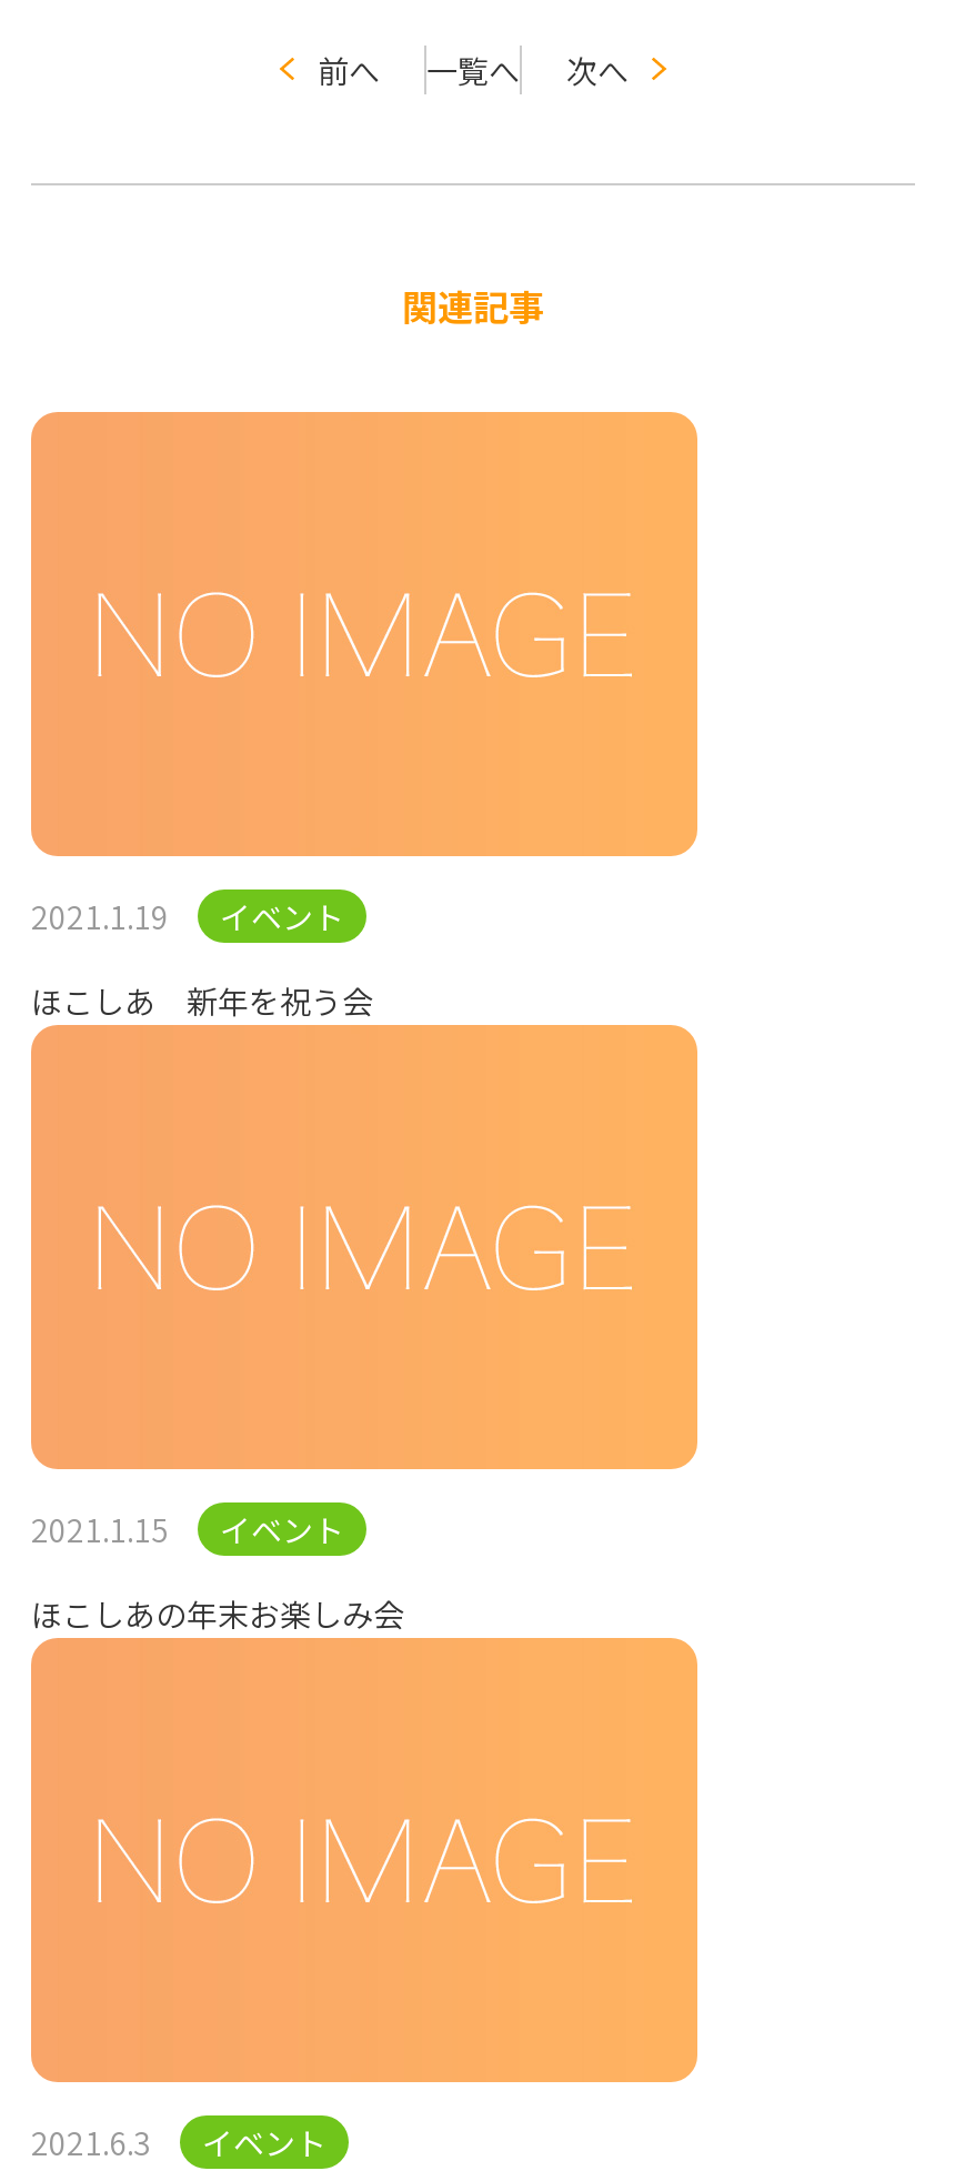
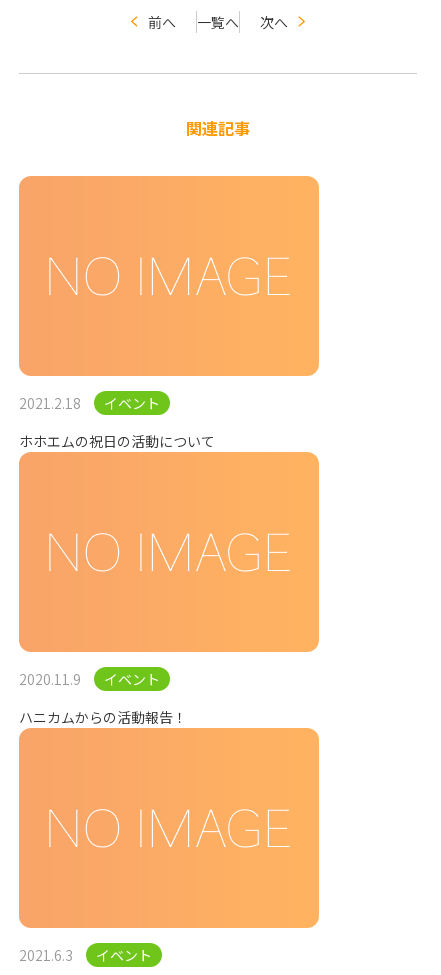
- 2021.1.19 イベント
+ 2021.2.18 イベント

- ほこしあ 新年を祝う会
+ ホホエムの祝日の活動について

- 2021.1.15 イベント
+ 2020.11.9 イベント

- ほこしあの年末お楽しみ会
+ ハニカムからの活動報告！
